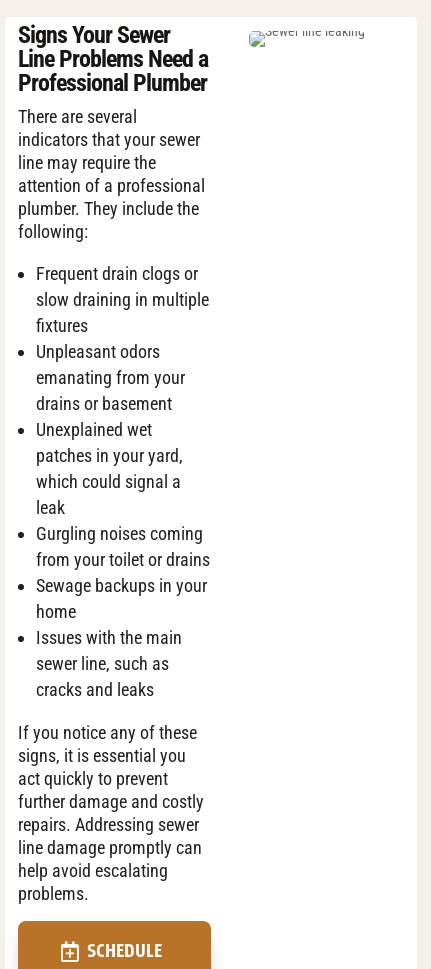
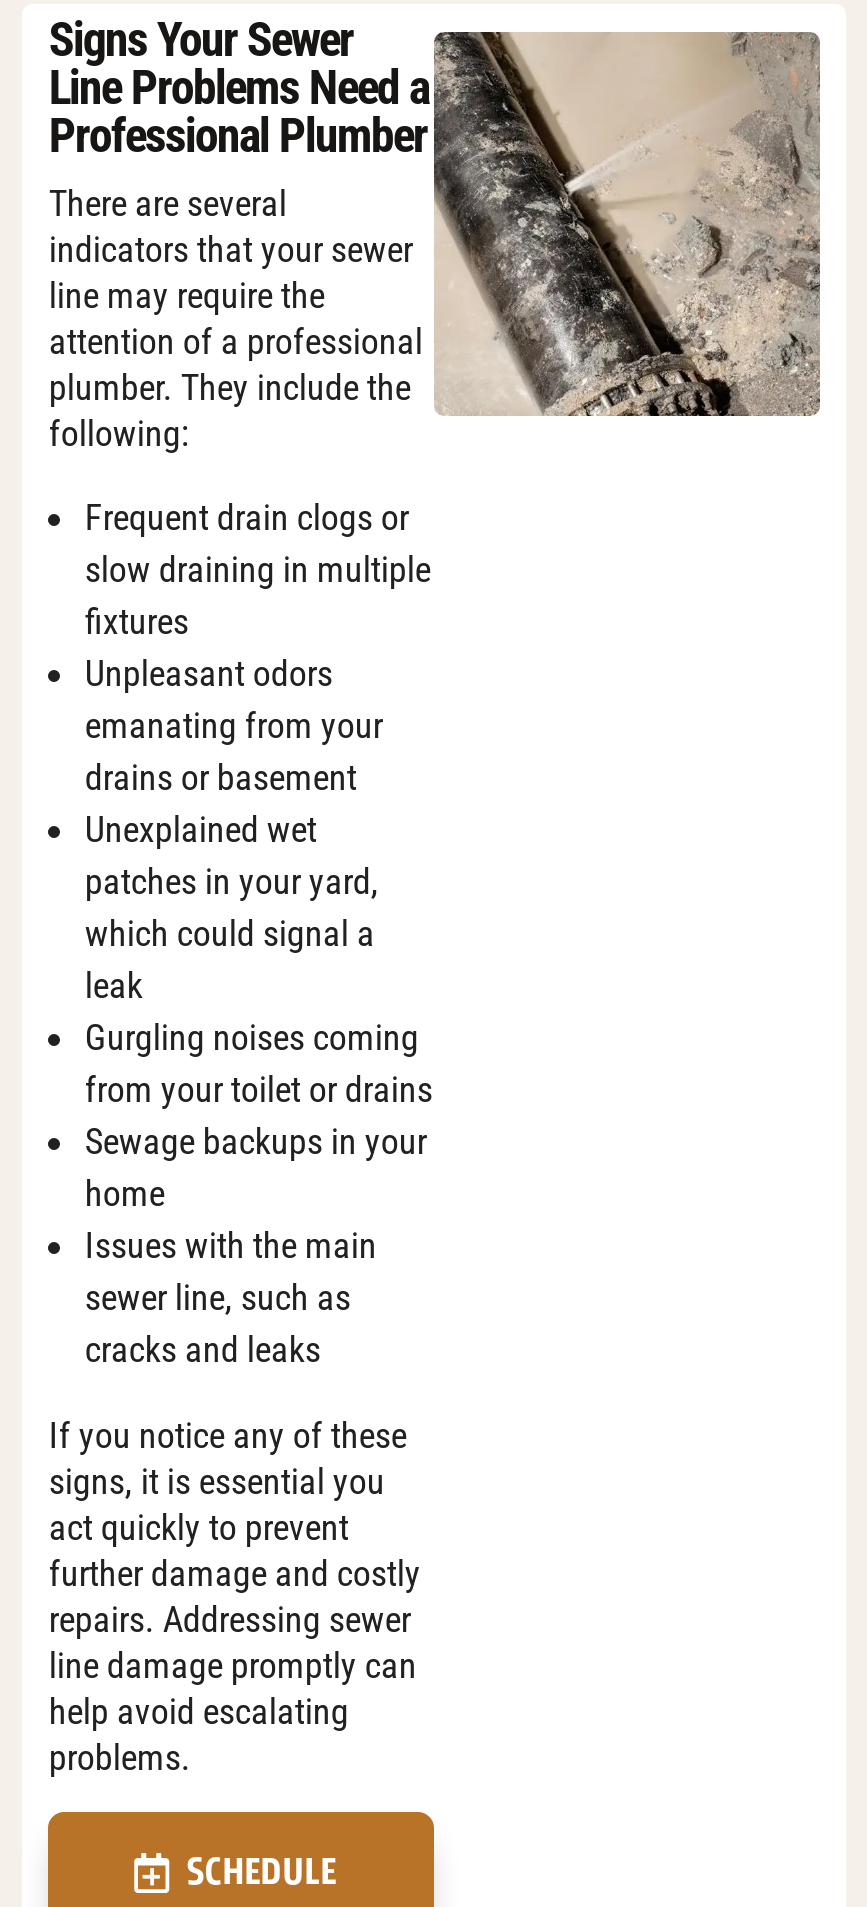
+ [image]
